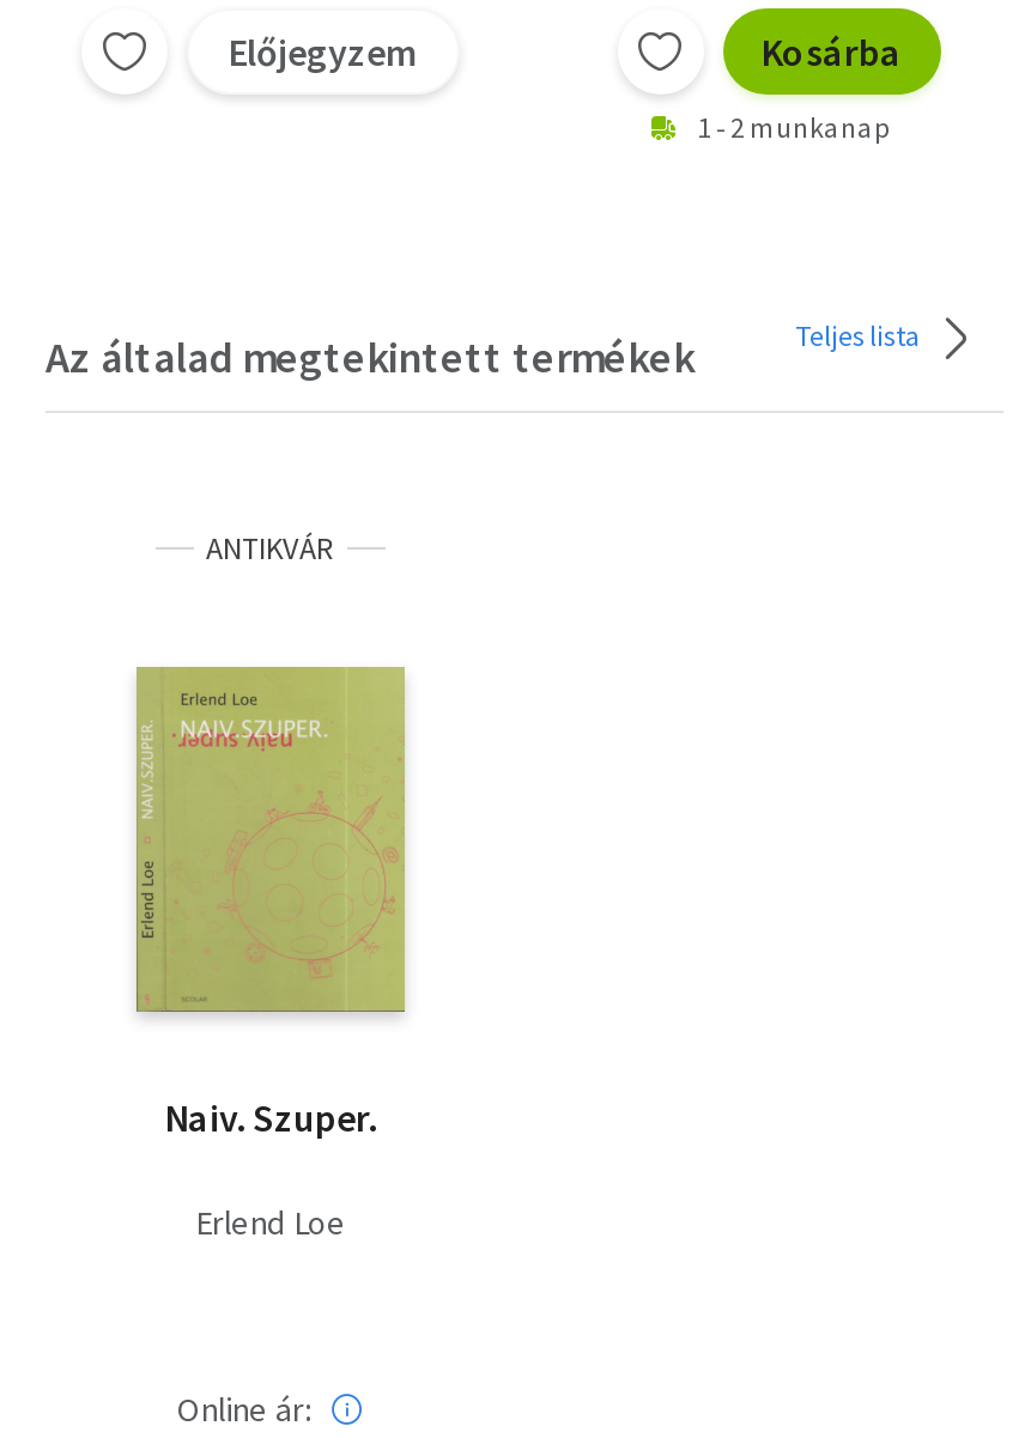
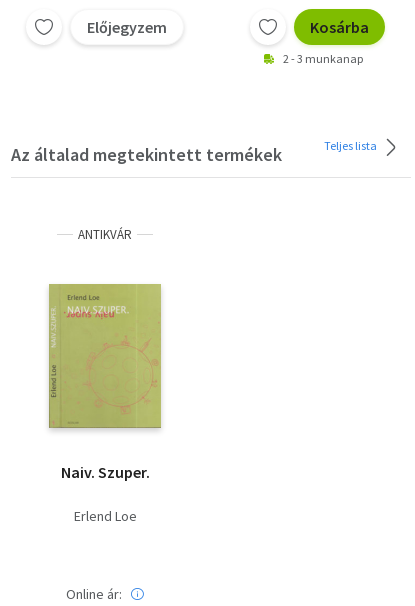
- 1 - 2 munkanap
+ 2 - 3 munkanap
